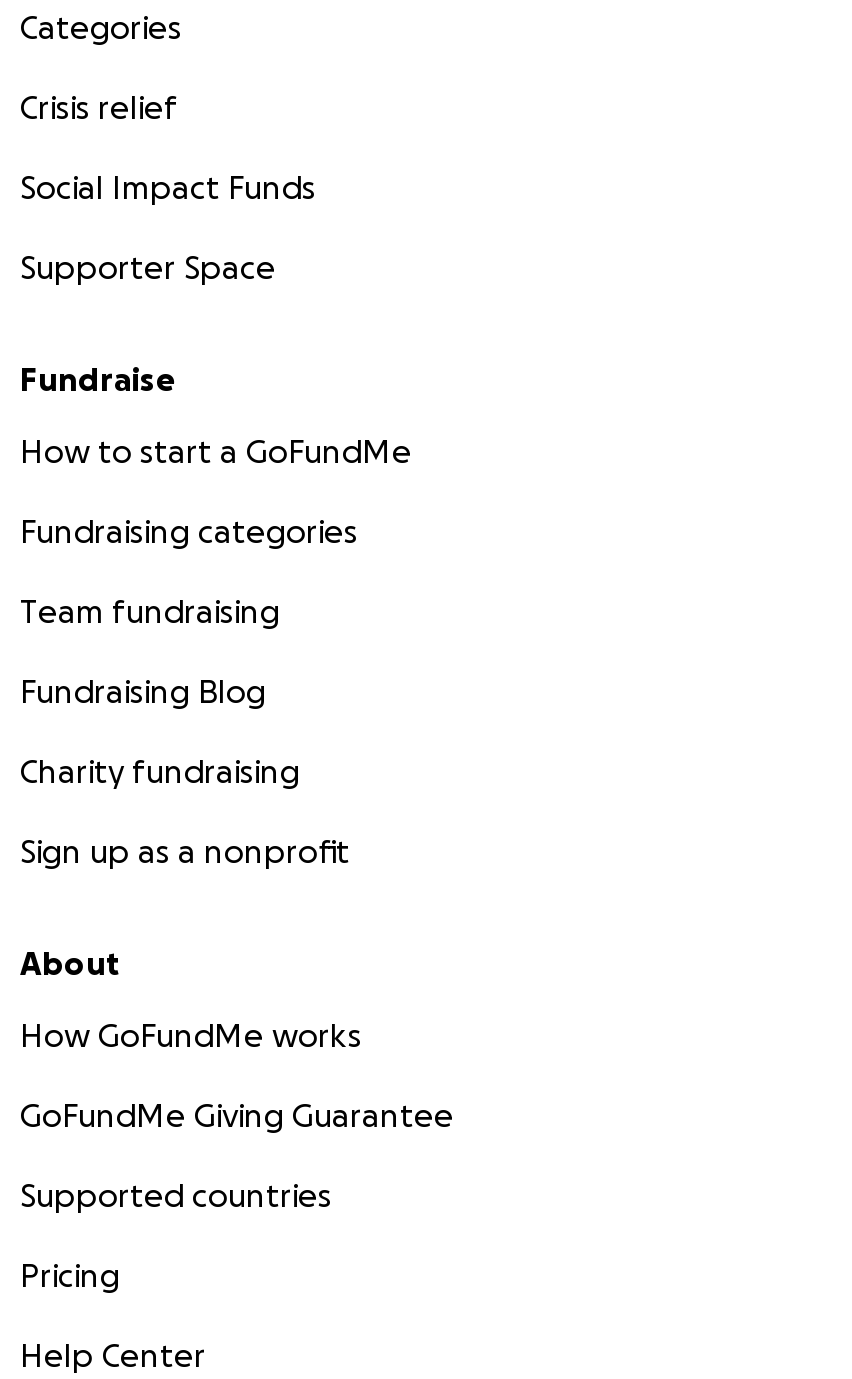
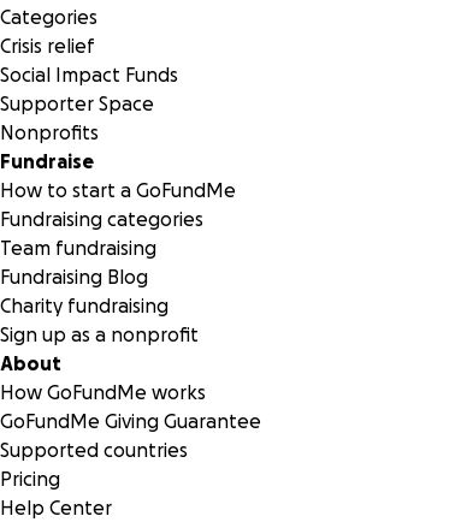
+ Nonprofits
